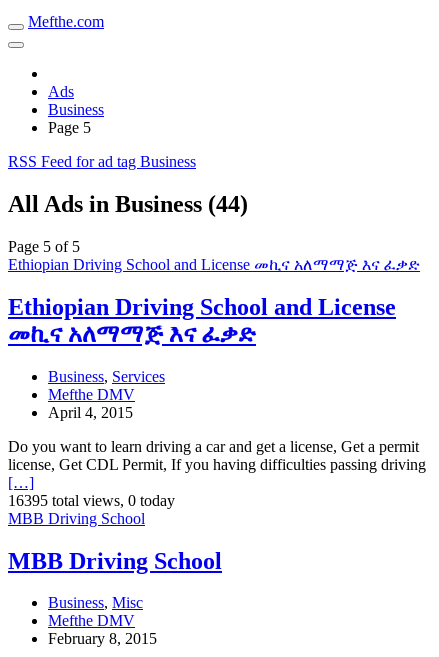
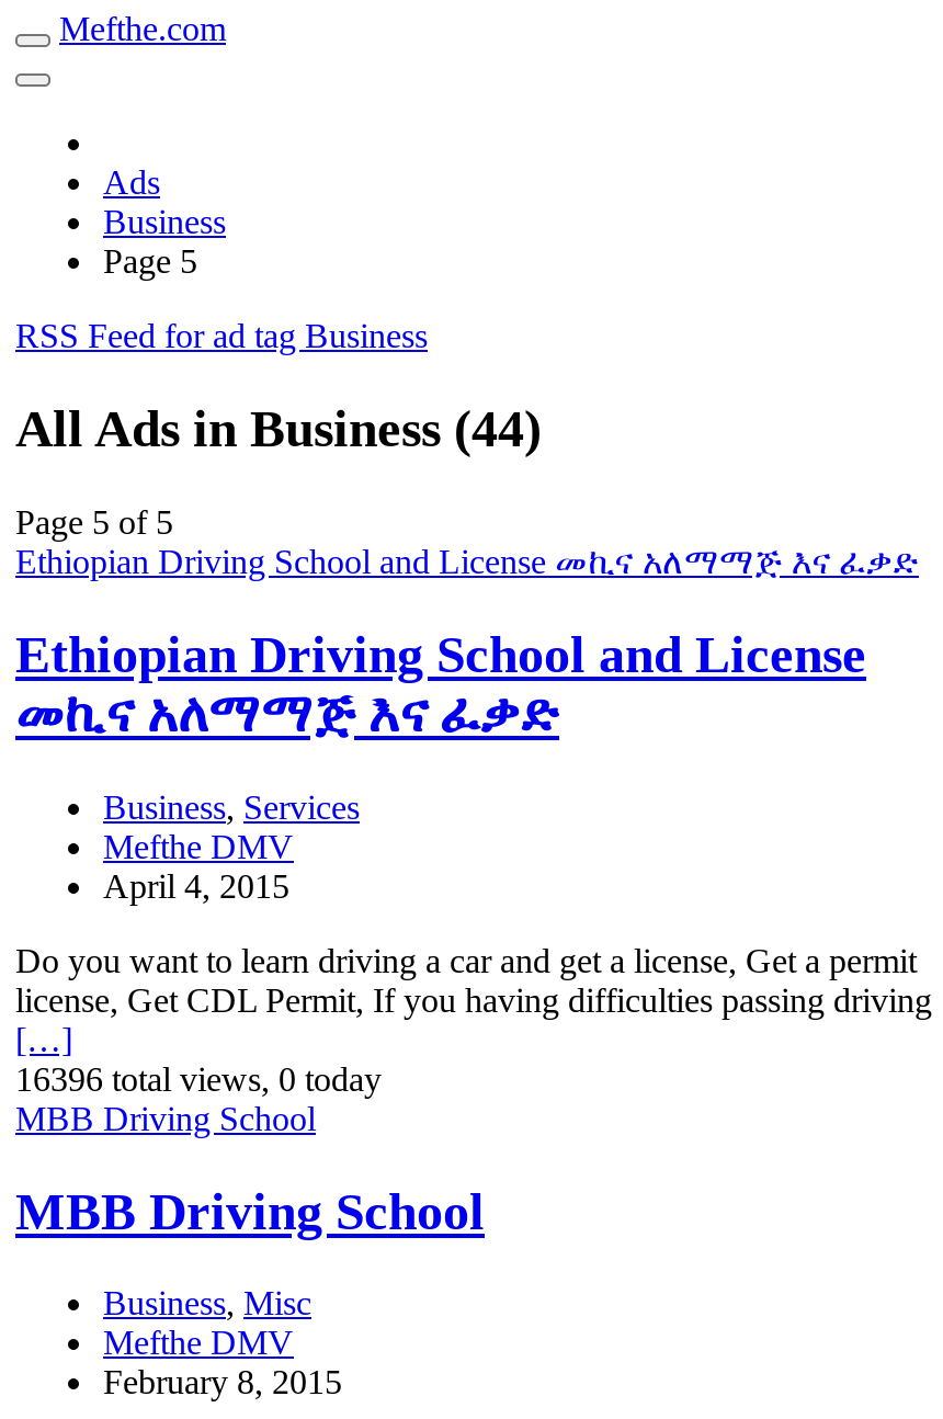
- 16395 total views, 0 today
+ 16396 total views, 0 today
